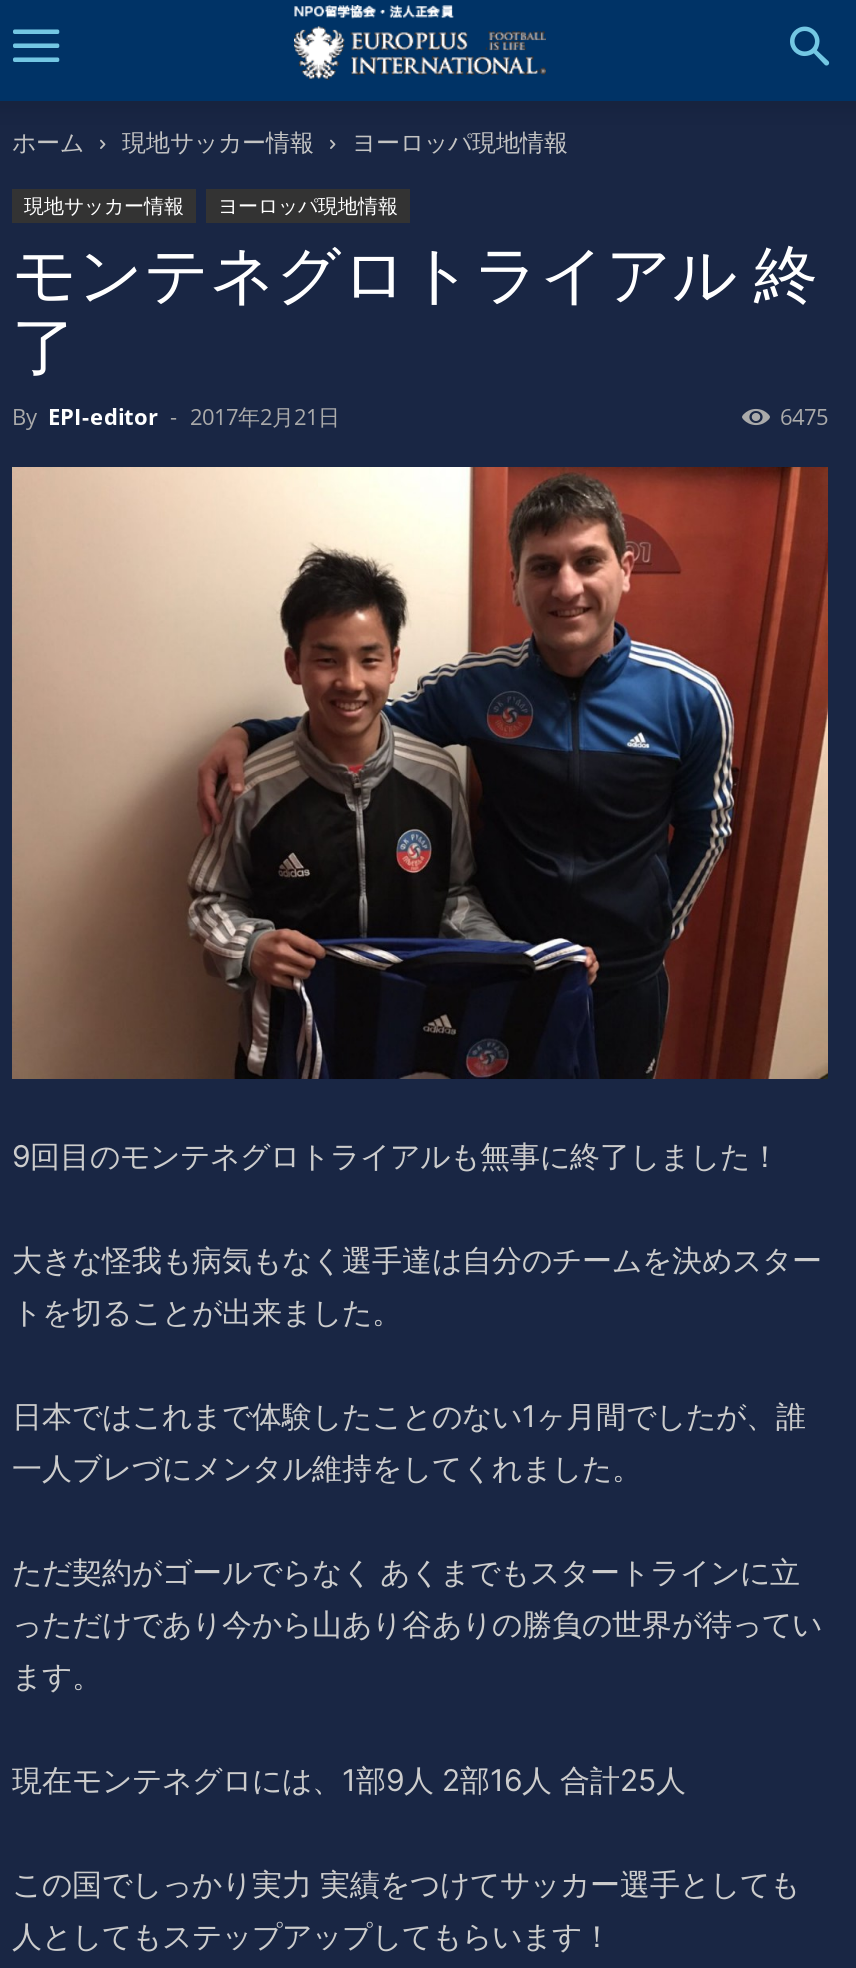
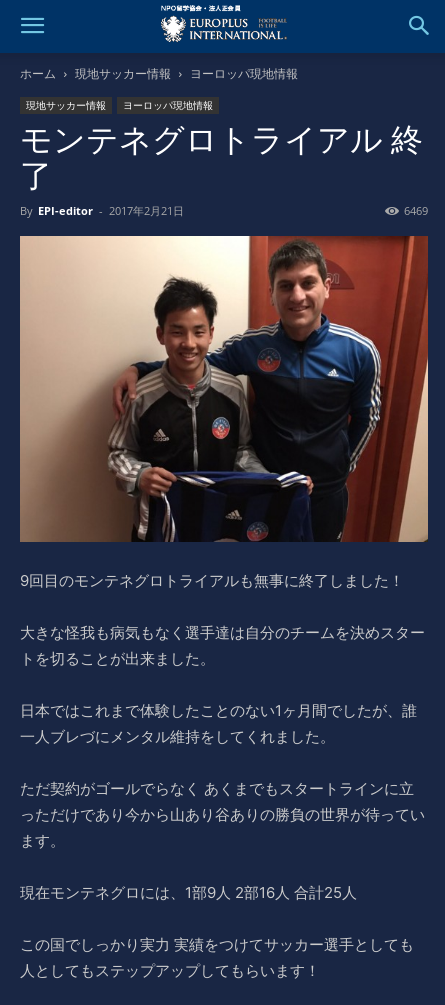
- 6475
+ 6469
